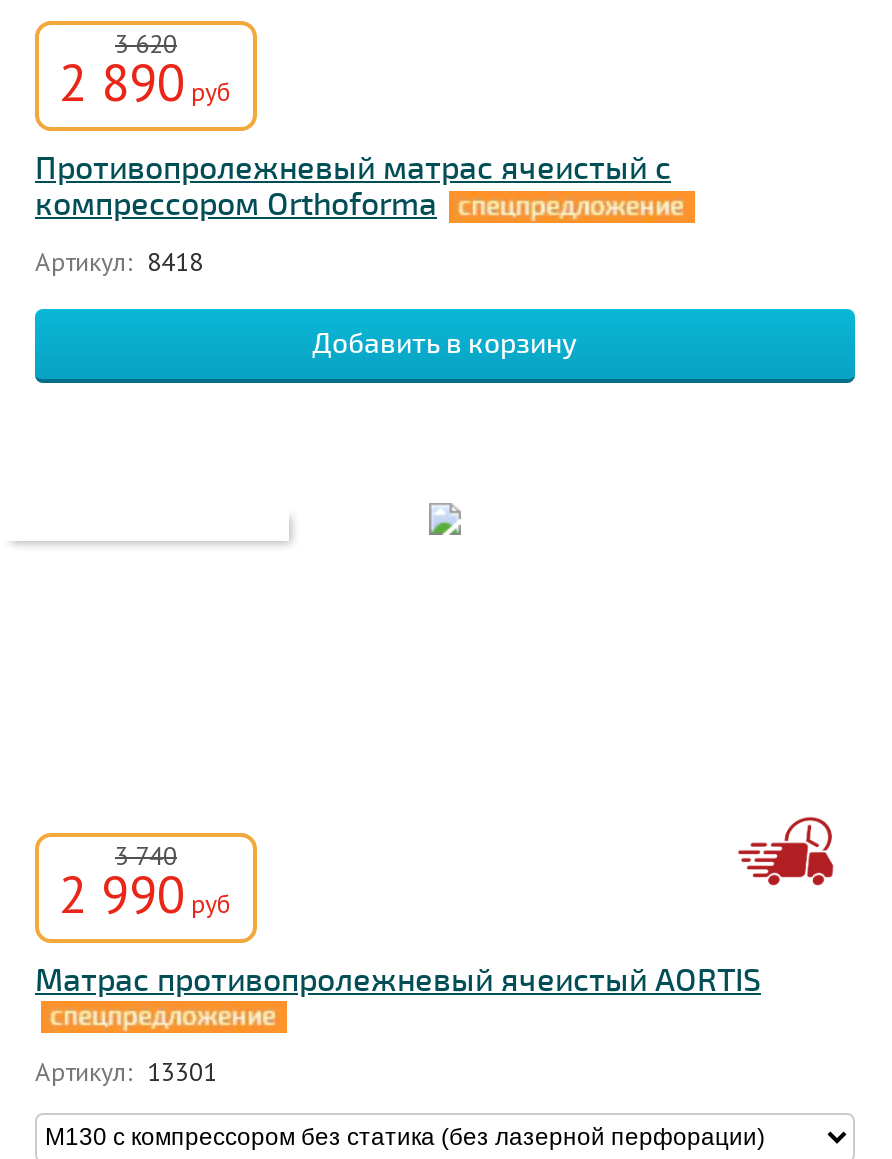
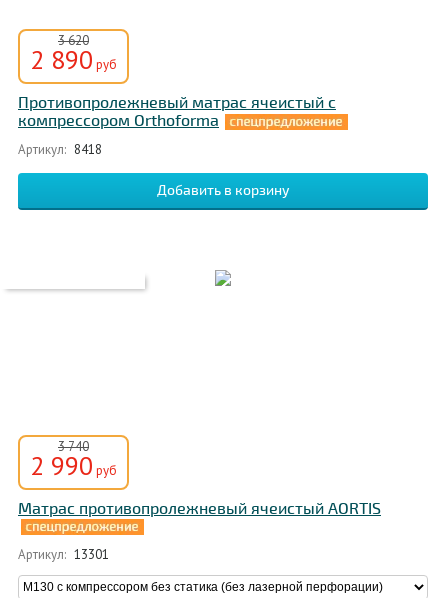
- [image]
